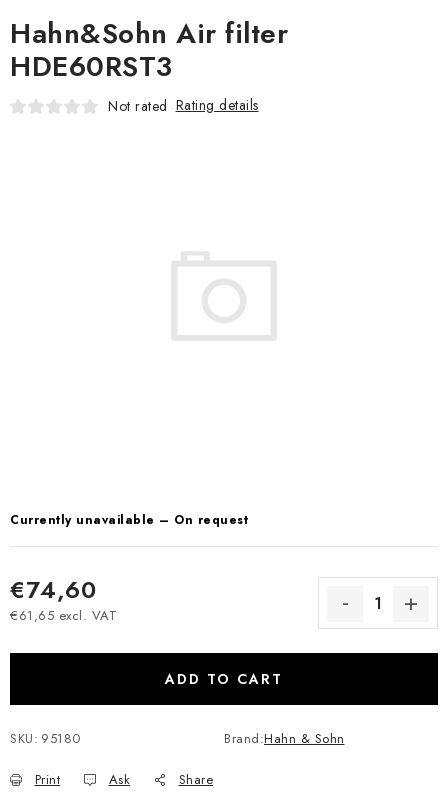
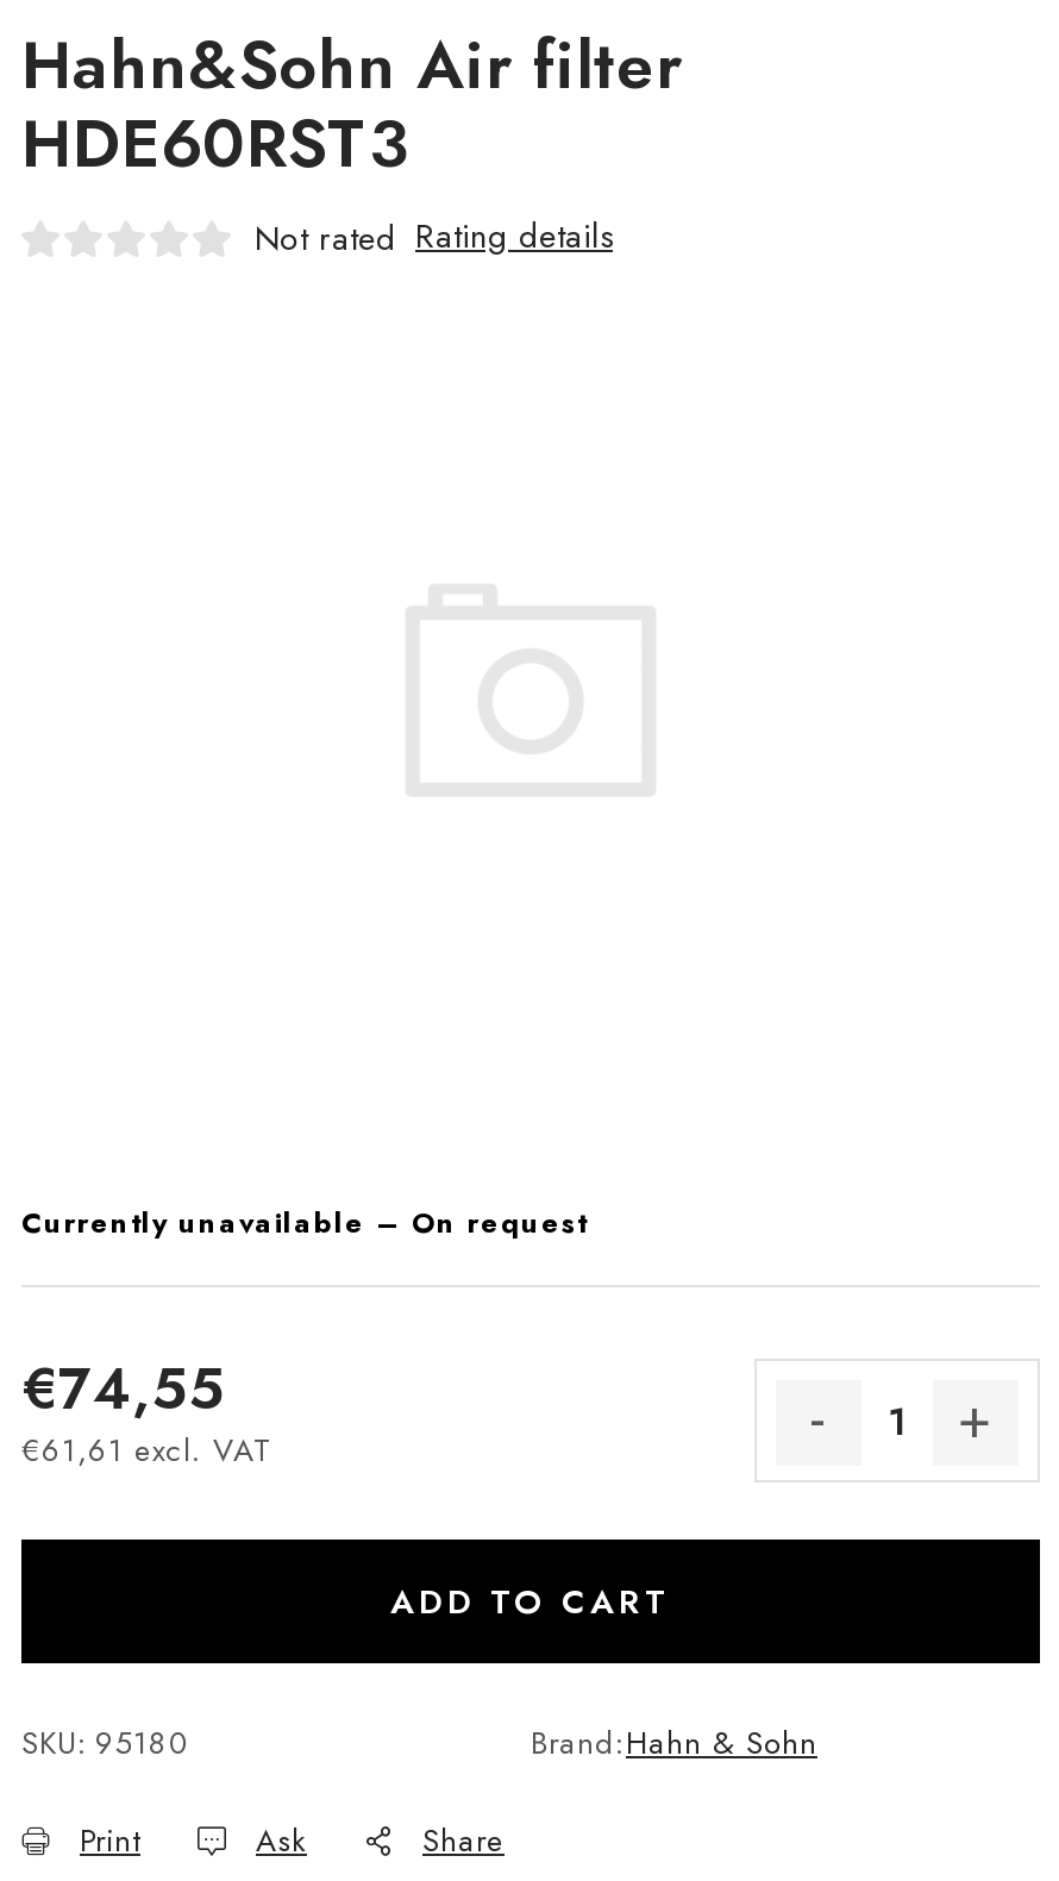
- €74,60
+ €74,55

- €61,65 excl. VAT
+ €61,61 excl. VAT
